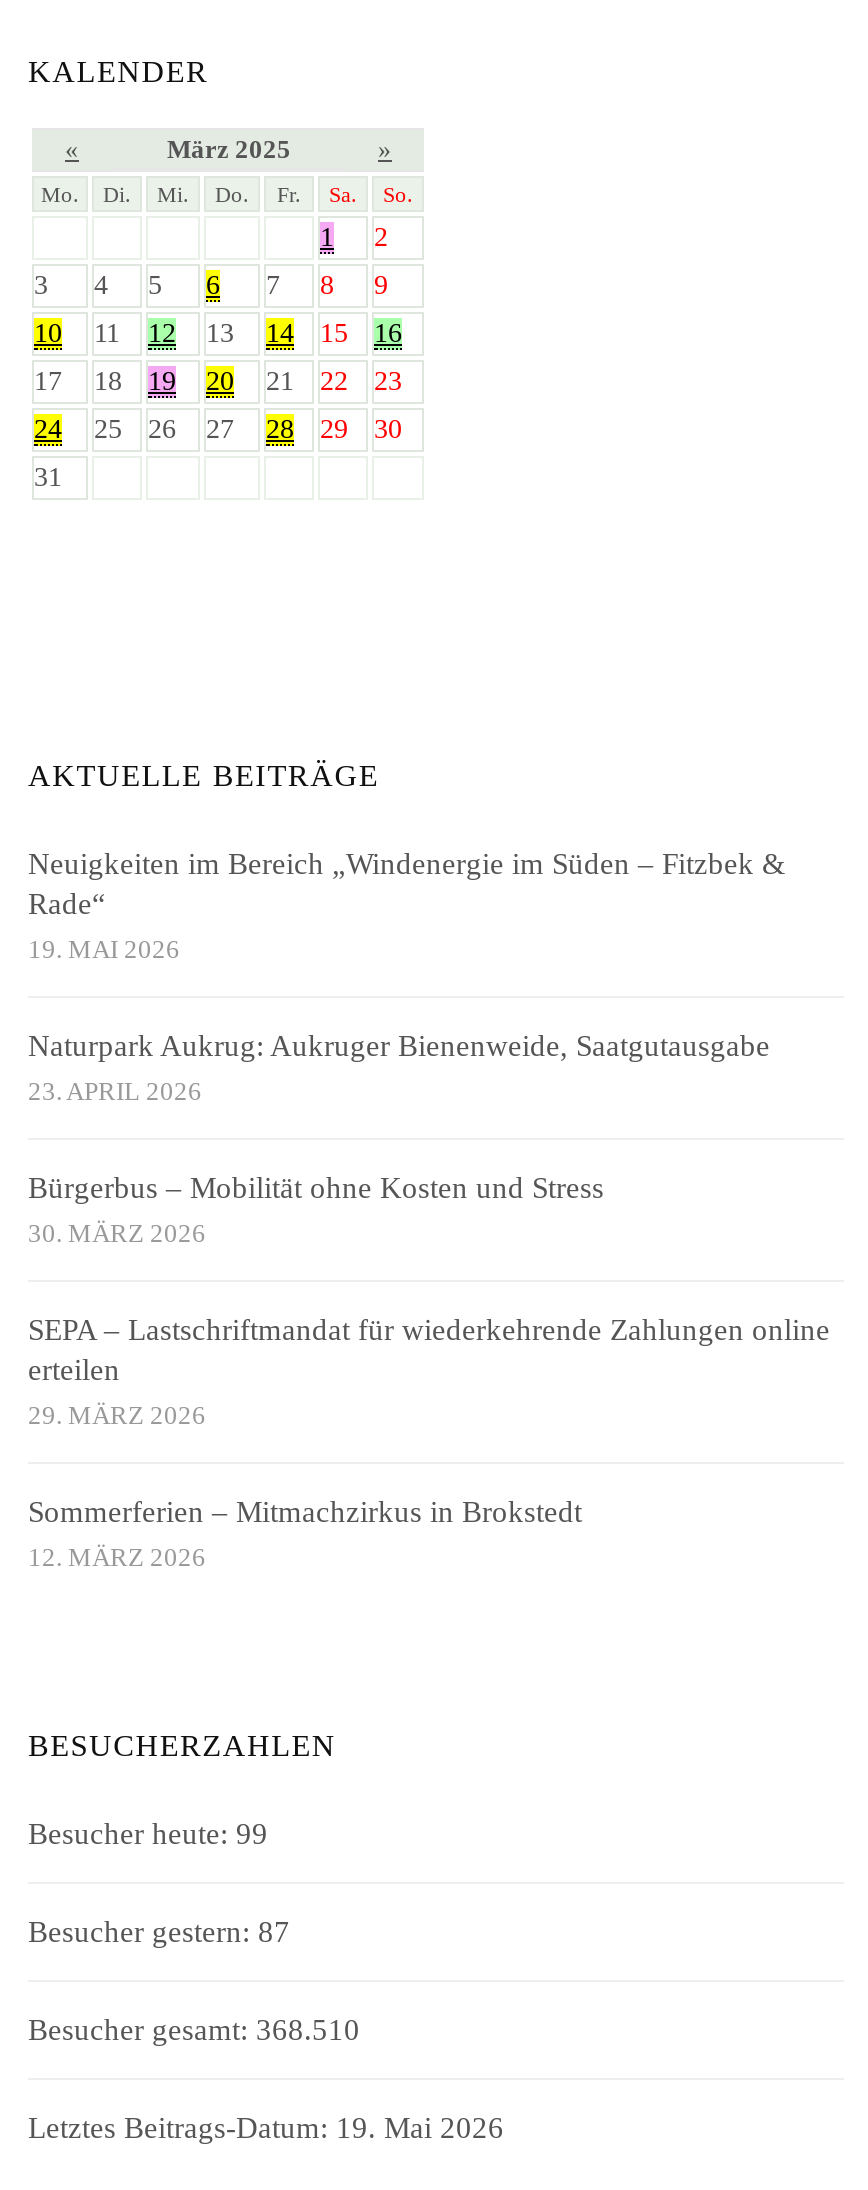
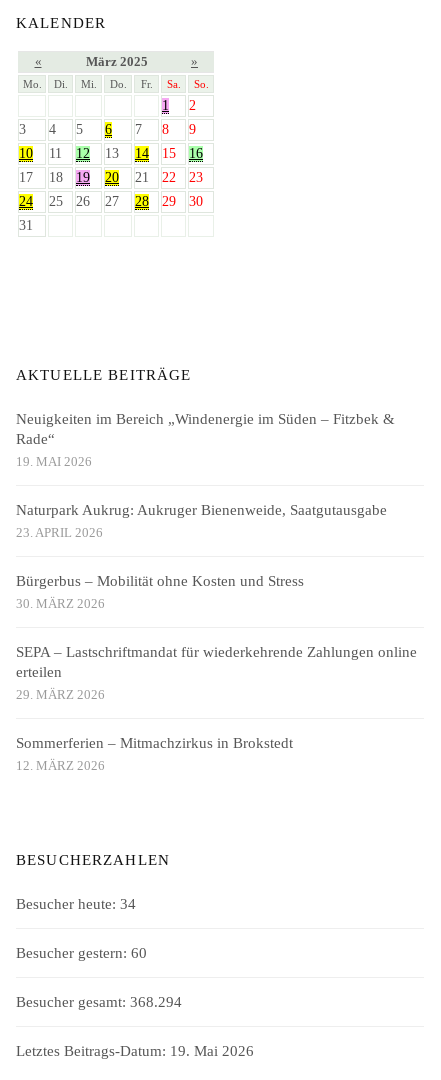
- Besucher heute: 99
+ Besucher heute: 34

- Besucher gestern: 87
+ Besucher gestern: 60

- Besucher gesamt: 368.510
+ Besucher gesamt: 368.294
